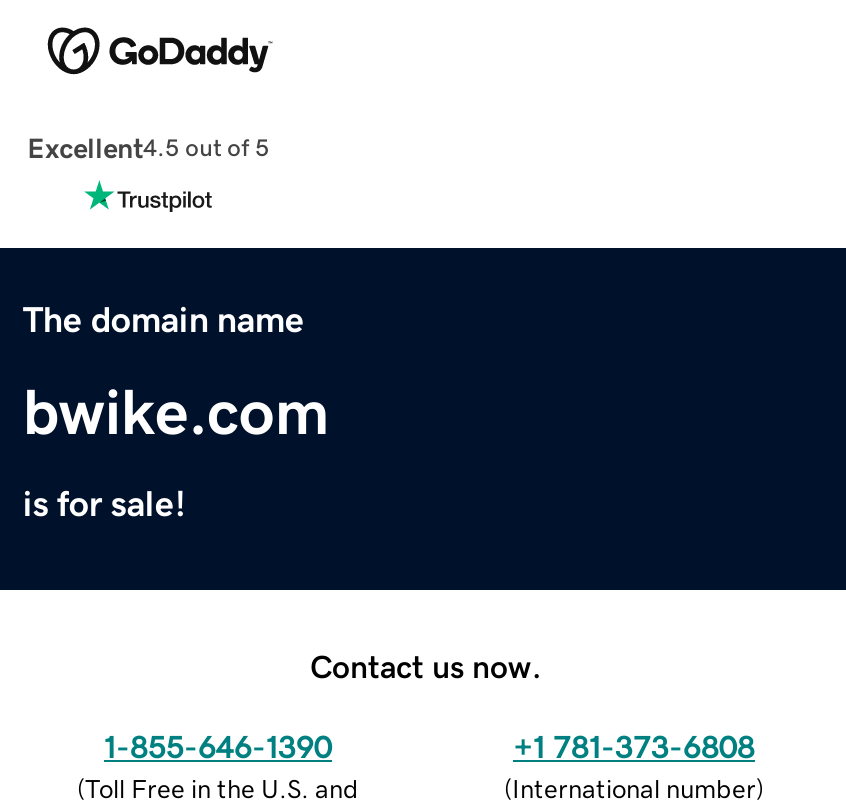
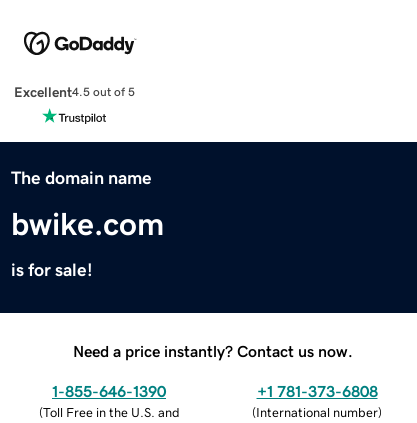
- Contact us now.
+ Need a price instantly? Contact us now.
